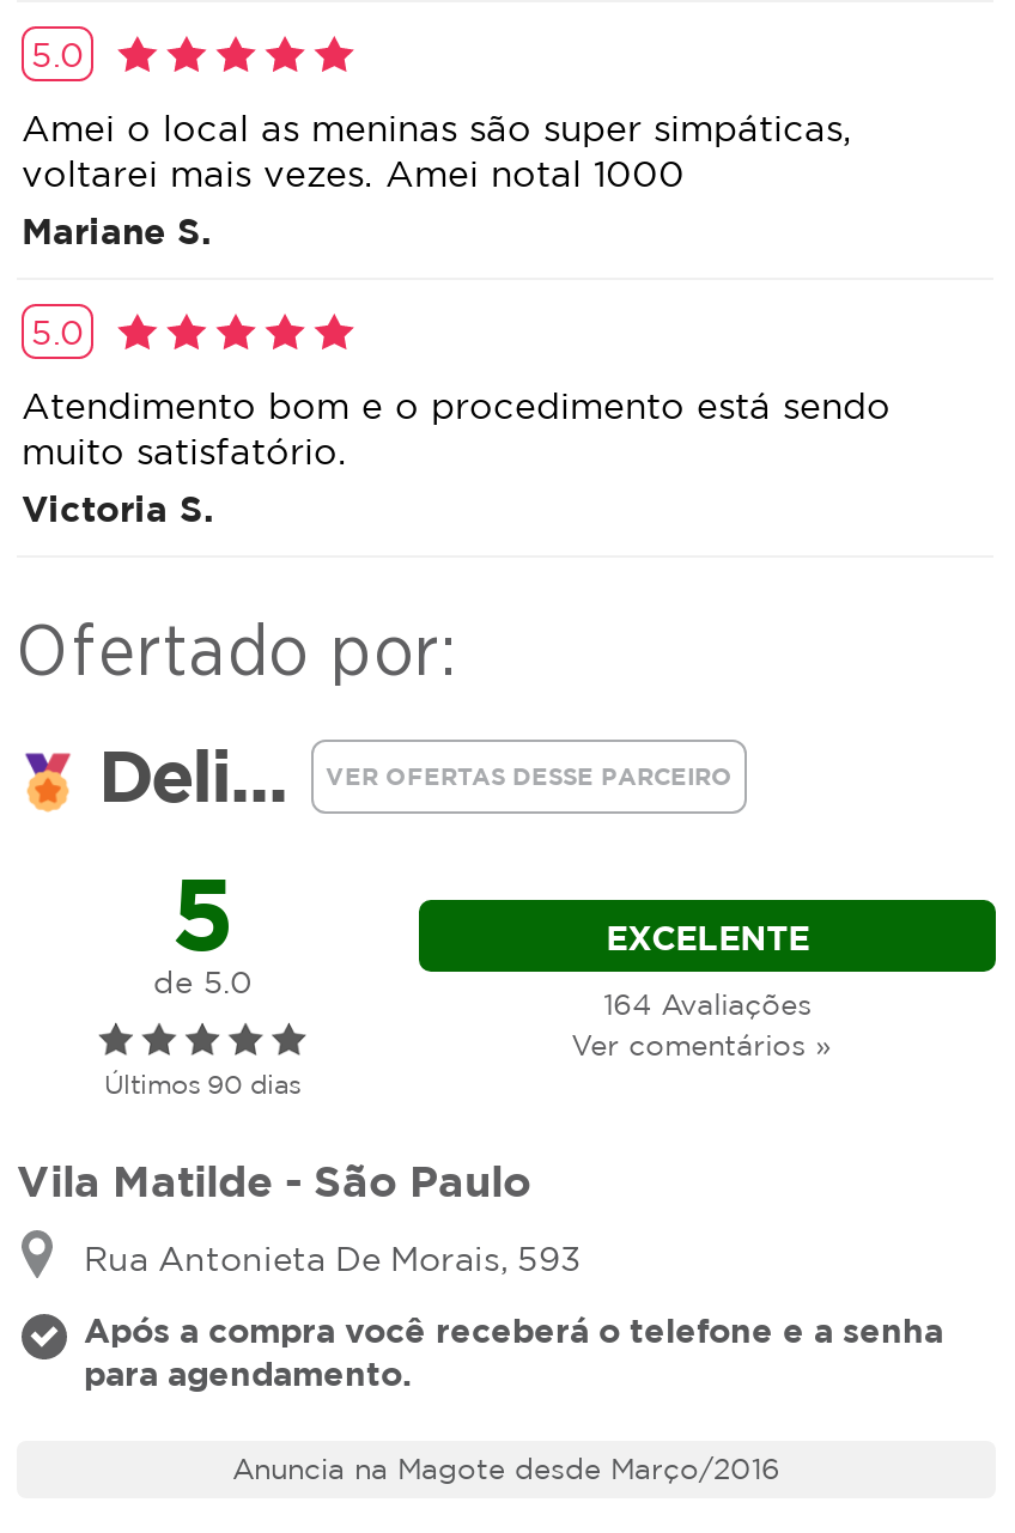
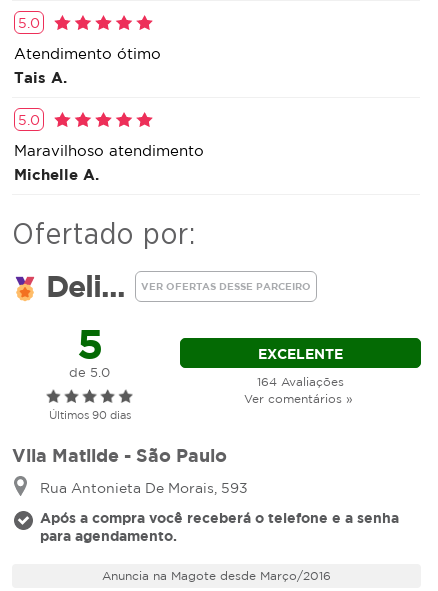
- Amei o local as meninas são super simpáticas,
- voltarei mais vezes. Amei notal 1000
- Mariane S.
+ Atendimento ótimo
+ Tais A.

- Atendimento bom e o procedimento está sendo
- muito satisfatório.
- Victoria S.
+ Maravilhoso atendimento
+ Michelle A.
